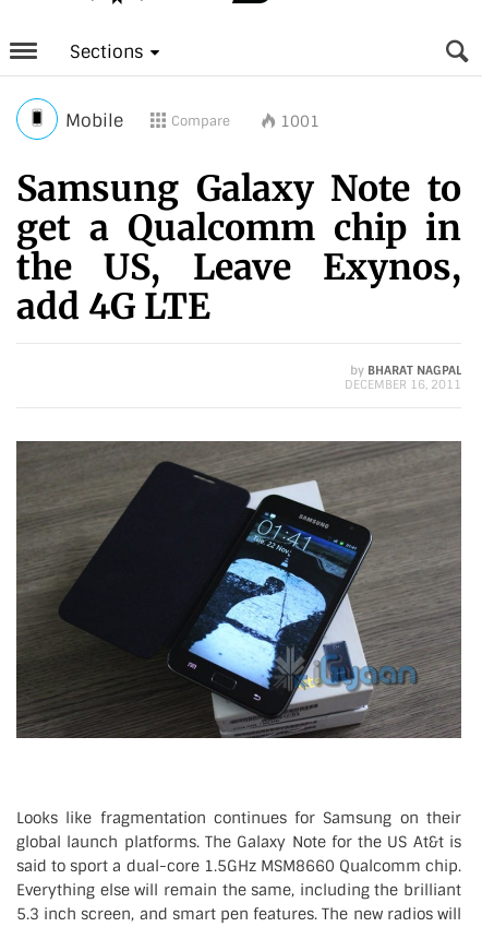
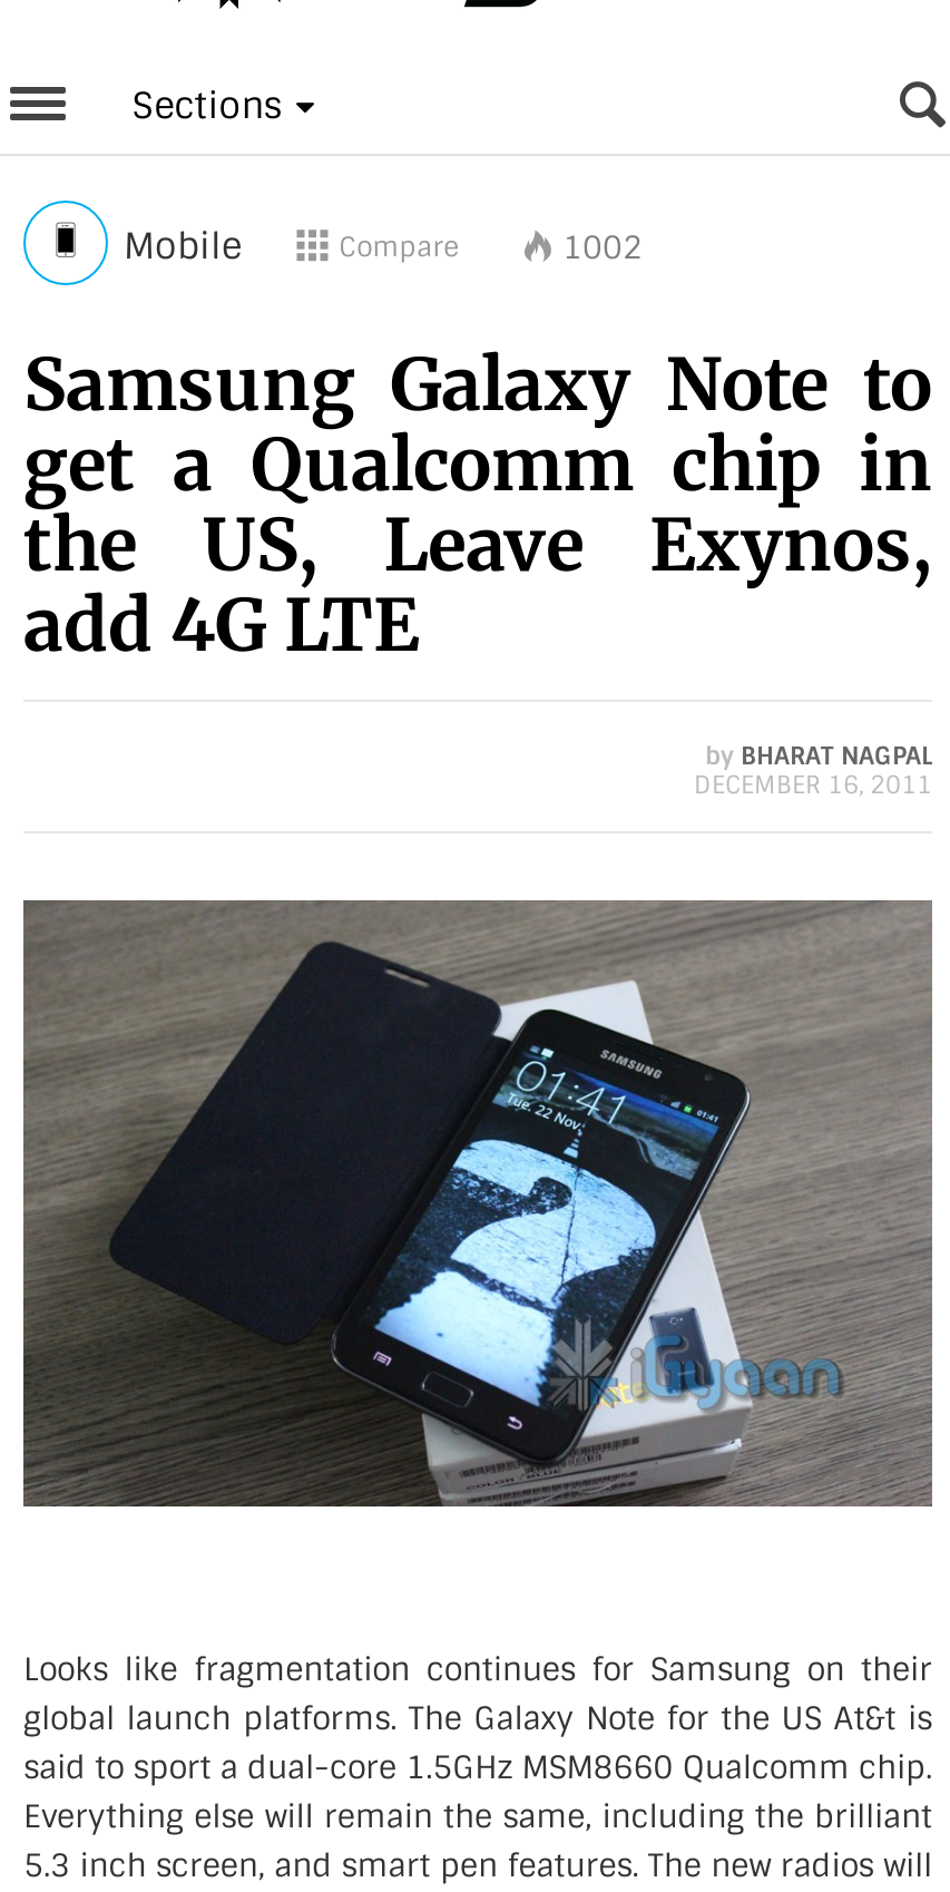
- 1001
+ 1002
